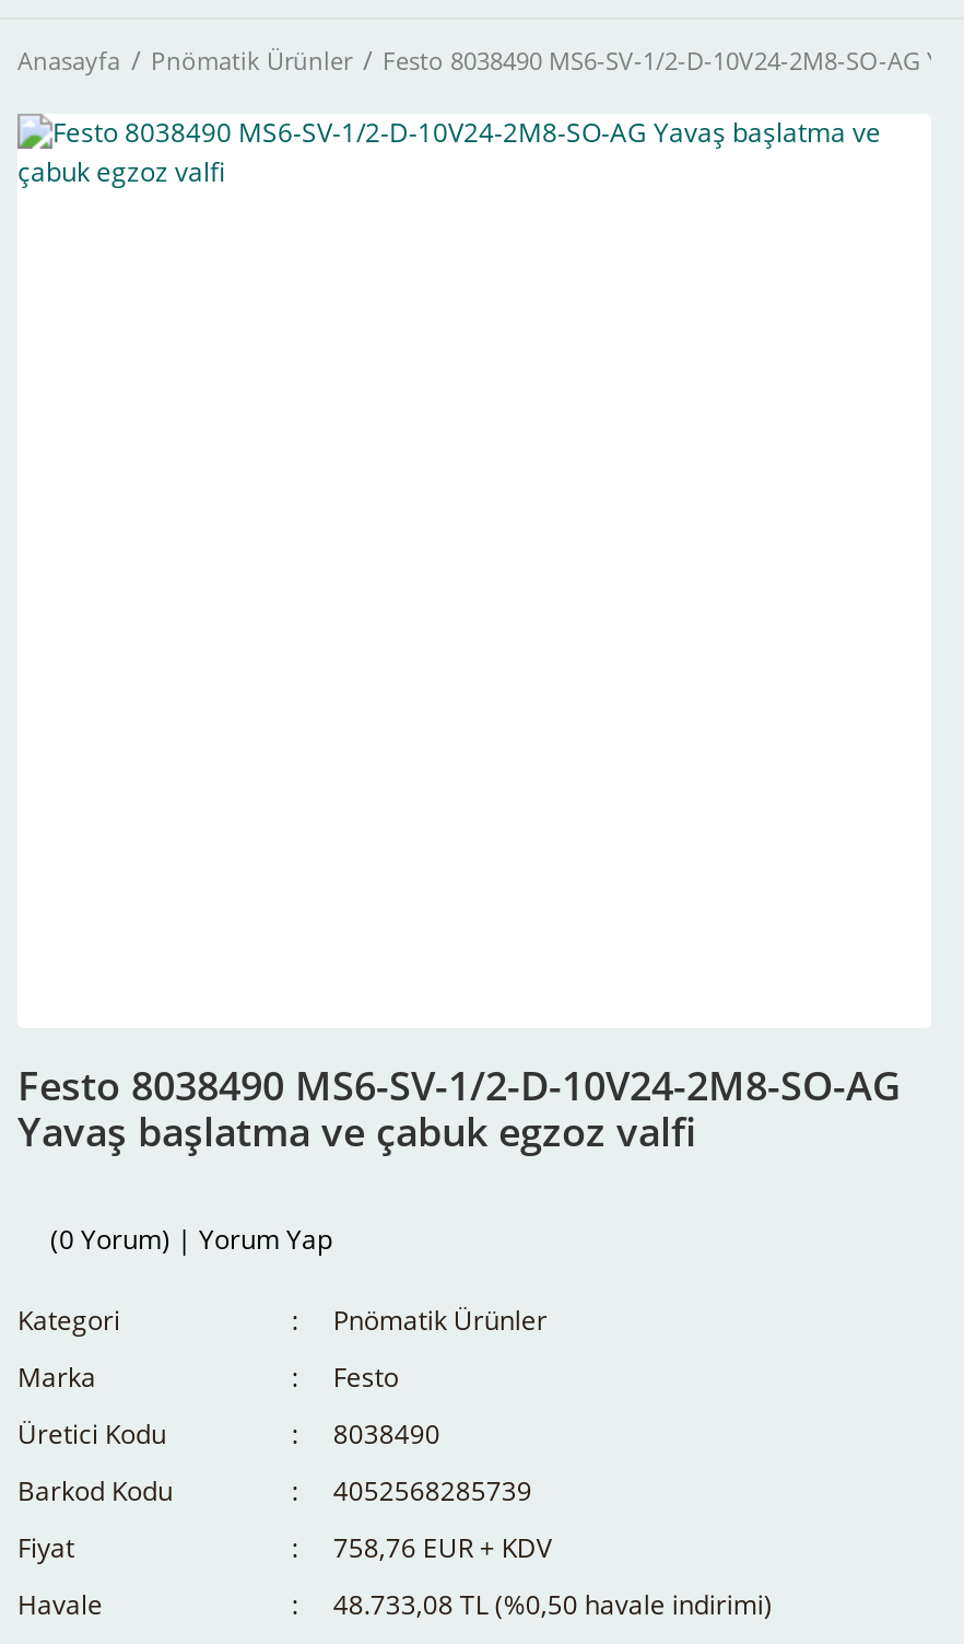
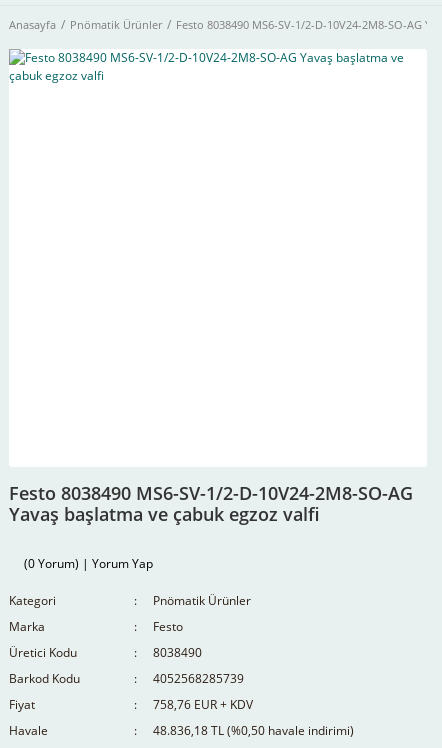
- 48.733,08 TL (%0,50 havale indirimi)
+ 48.836,18 TL (%0,50 havale indirimi)
